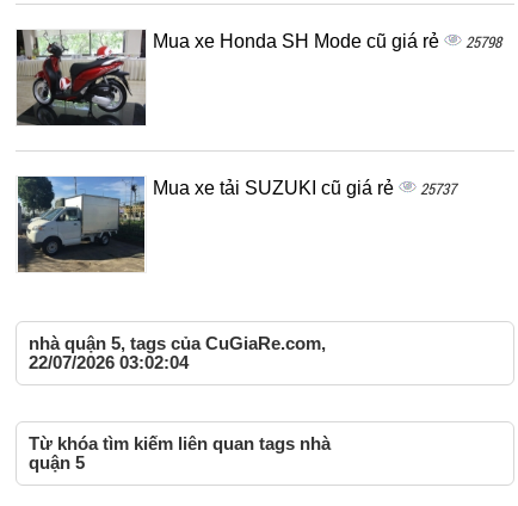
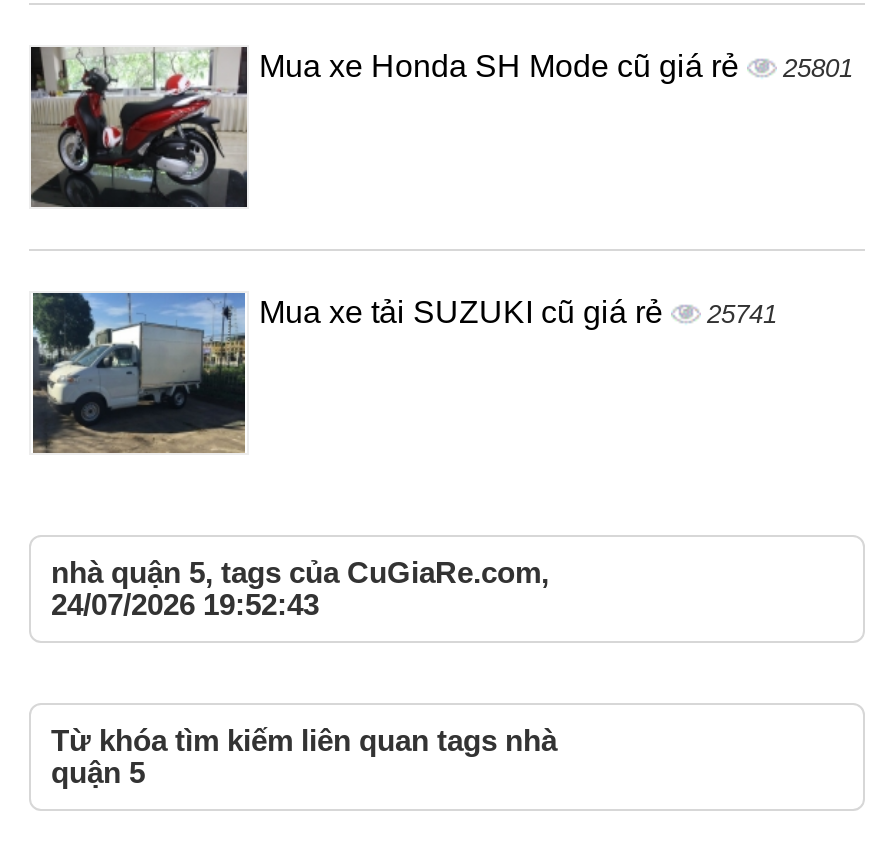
- Mua xe Honda SH Mode cũ giá rẻ 25798
+ Mua xe Honda SH Mode cũ giá rẻ 25801

- Mua xe tải SUZUKI cũ giá rẻ 25737
+ Mua xe tải SUZUKI cũ giá rẻ 25741

- 22/07/2026 03:02:04
+ 24/07/2026 19:52:43
